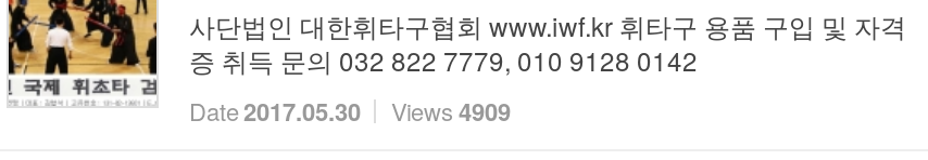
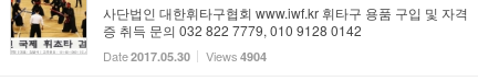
- Date 2017.05.30 Views 4909
+ Date 2017.05.30 Views 4904
